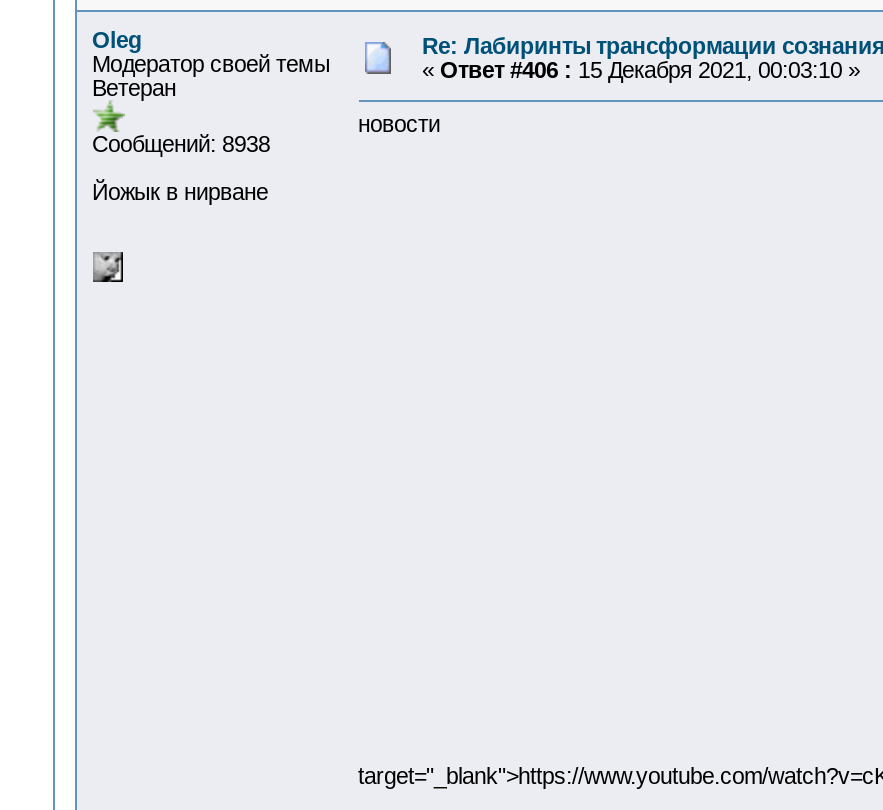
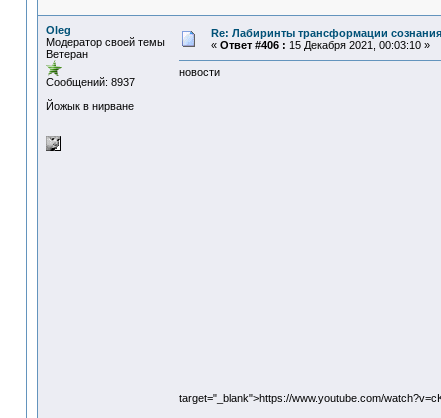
- Сообщений: 8938
+ Сообщений: 8937
